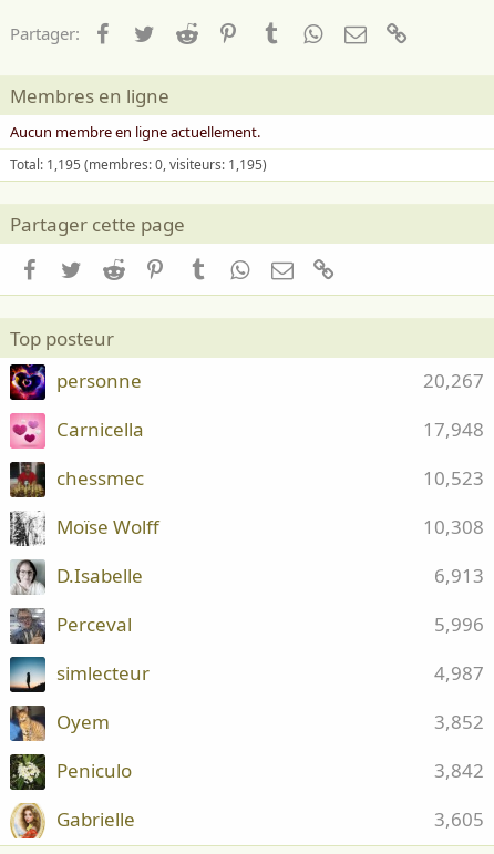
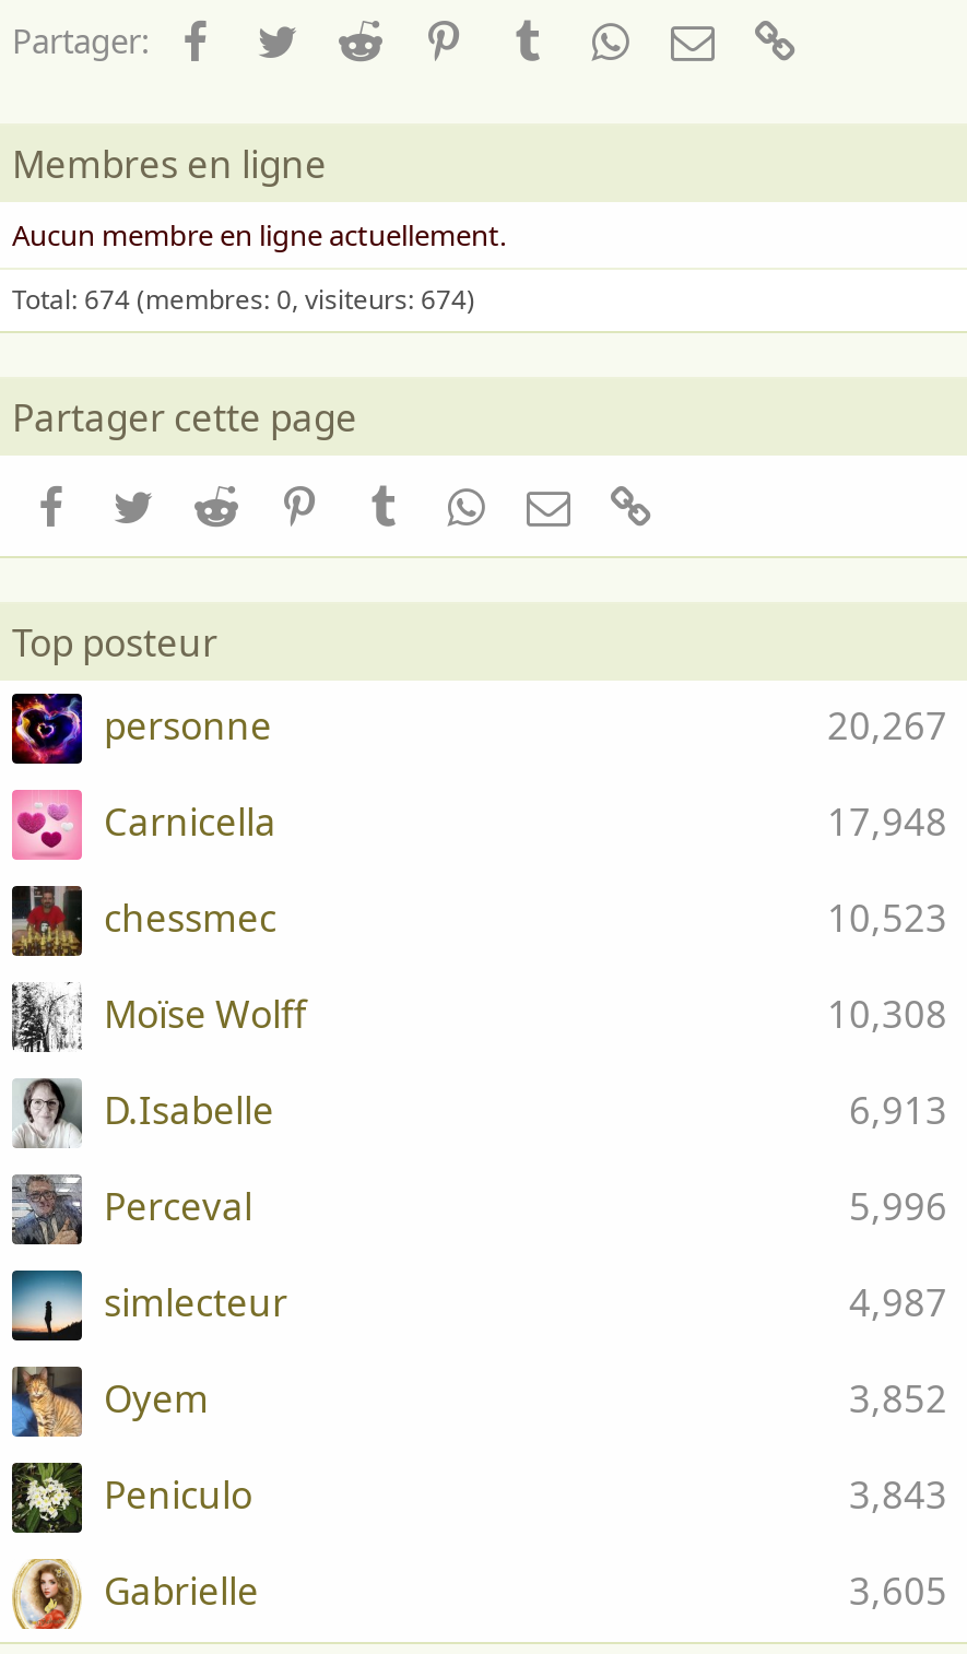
- Total: 1,195 (membres: 0, visiteurs: 1,195)
+ Total: 674 (membres: 0, visiteurs: 674)

- 3,842
+ 3,843
